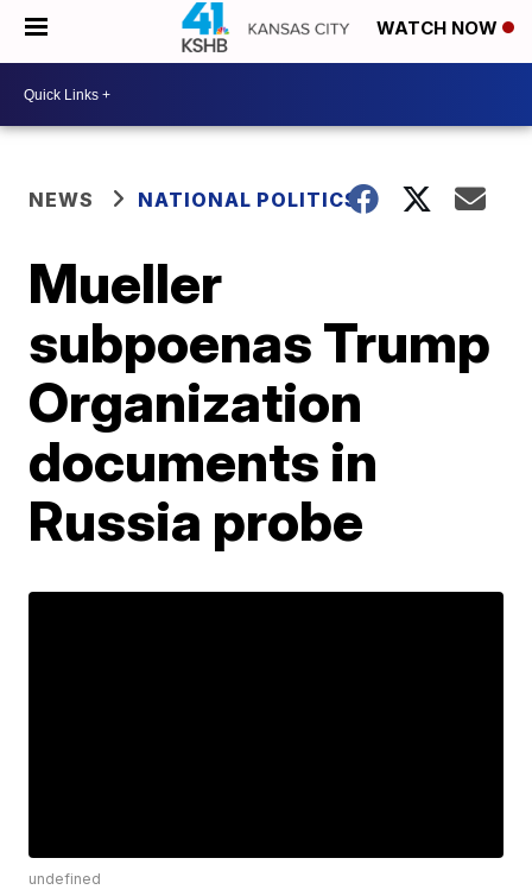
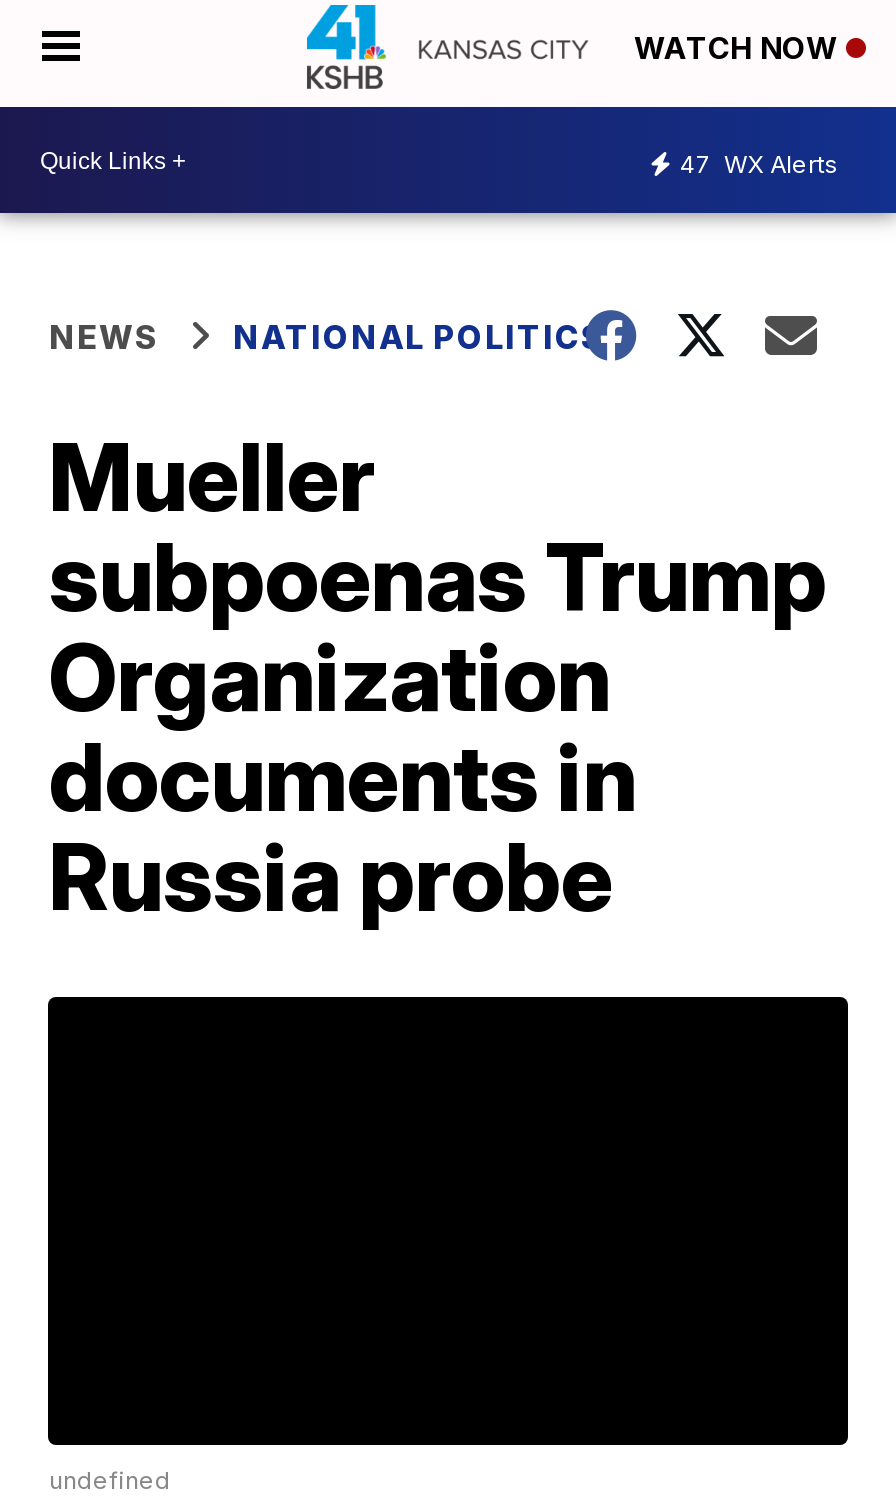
+ 47 WX Alerts
